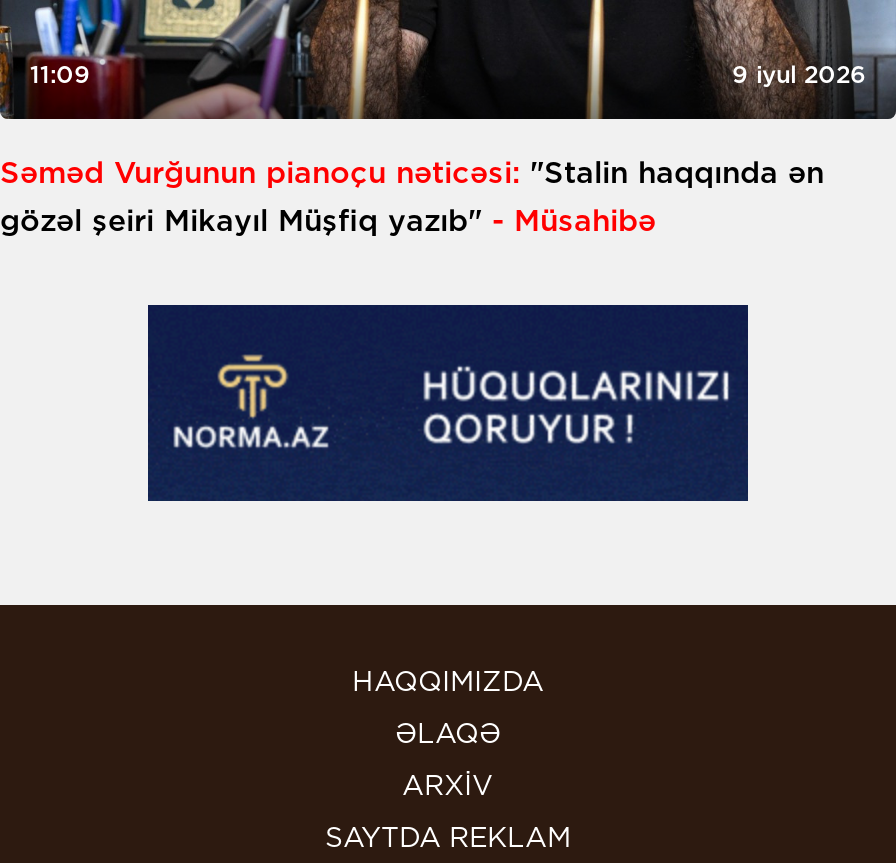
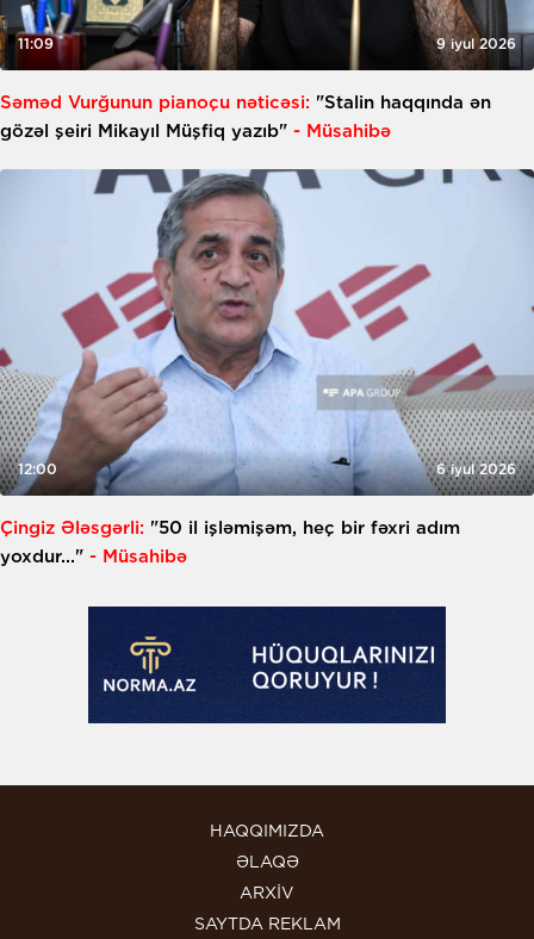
+ [image]
+ 12:00
+ 6 iyul 2026
+ Çingiz Ələsgərli: "50 il işləmişəm, heç bir fəxri adım
+ yoxdur..." - Müsahibə
